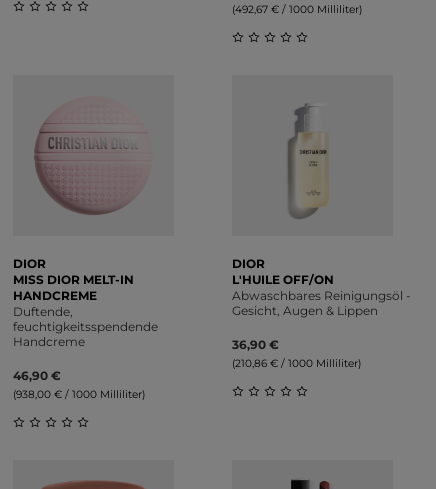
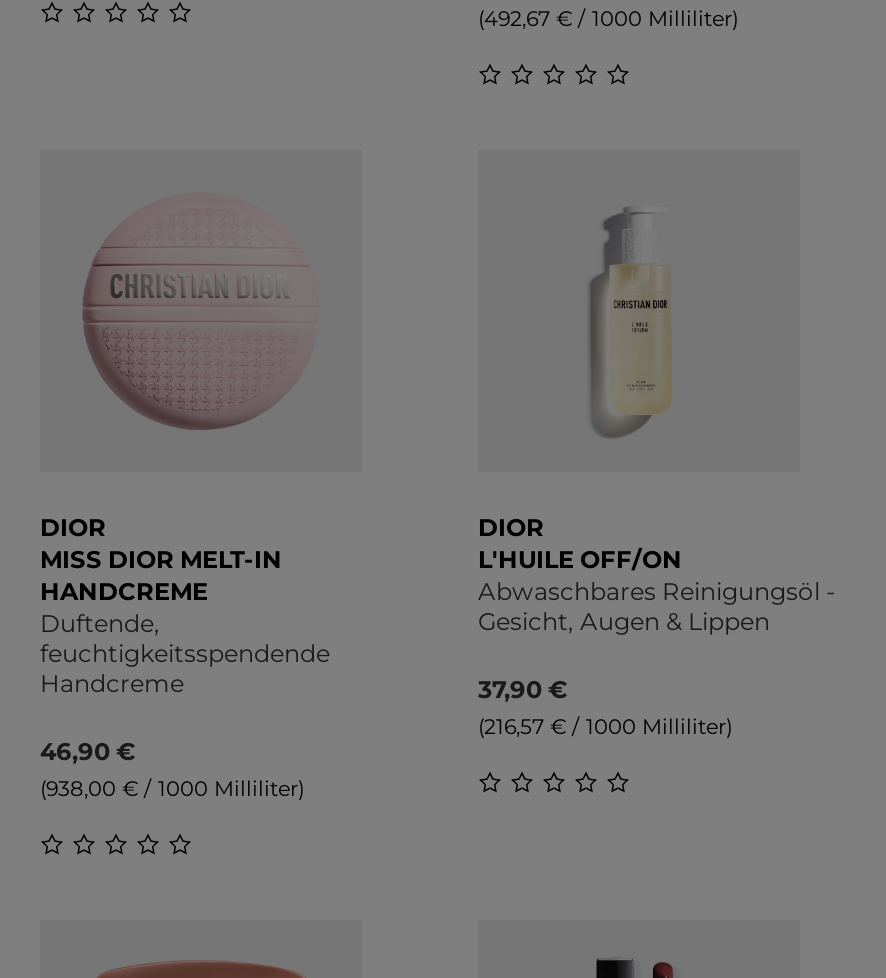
- 36,90 €
+ 37,90 €

- (210,86 € / 1000 Milliliter)
+ (216,57 € / 1000 Milliliter)
